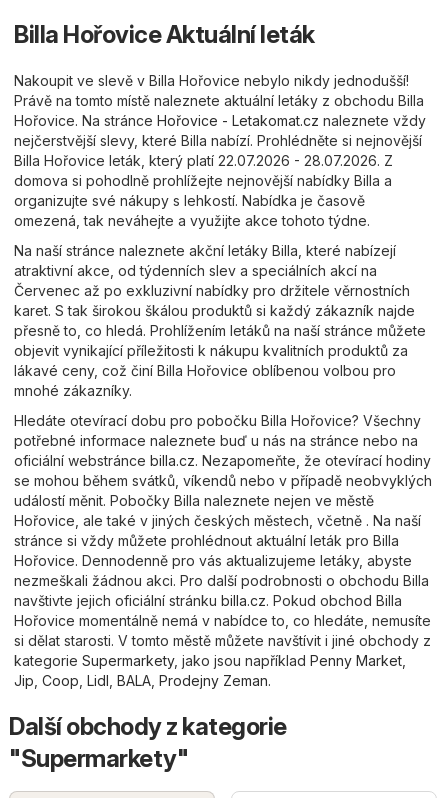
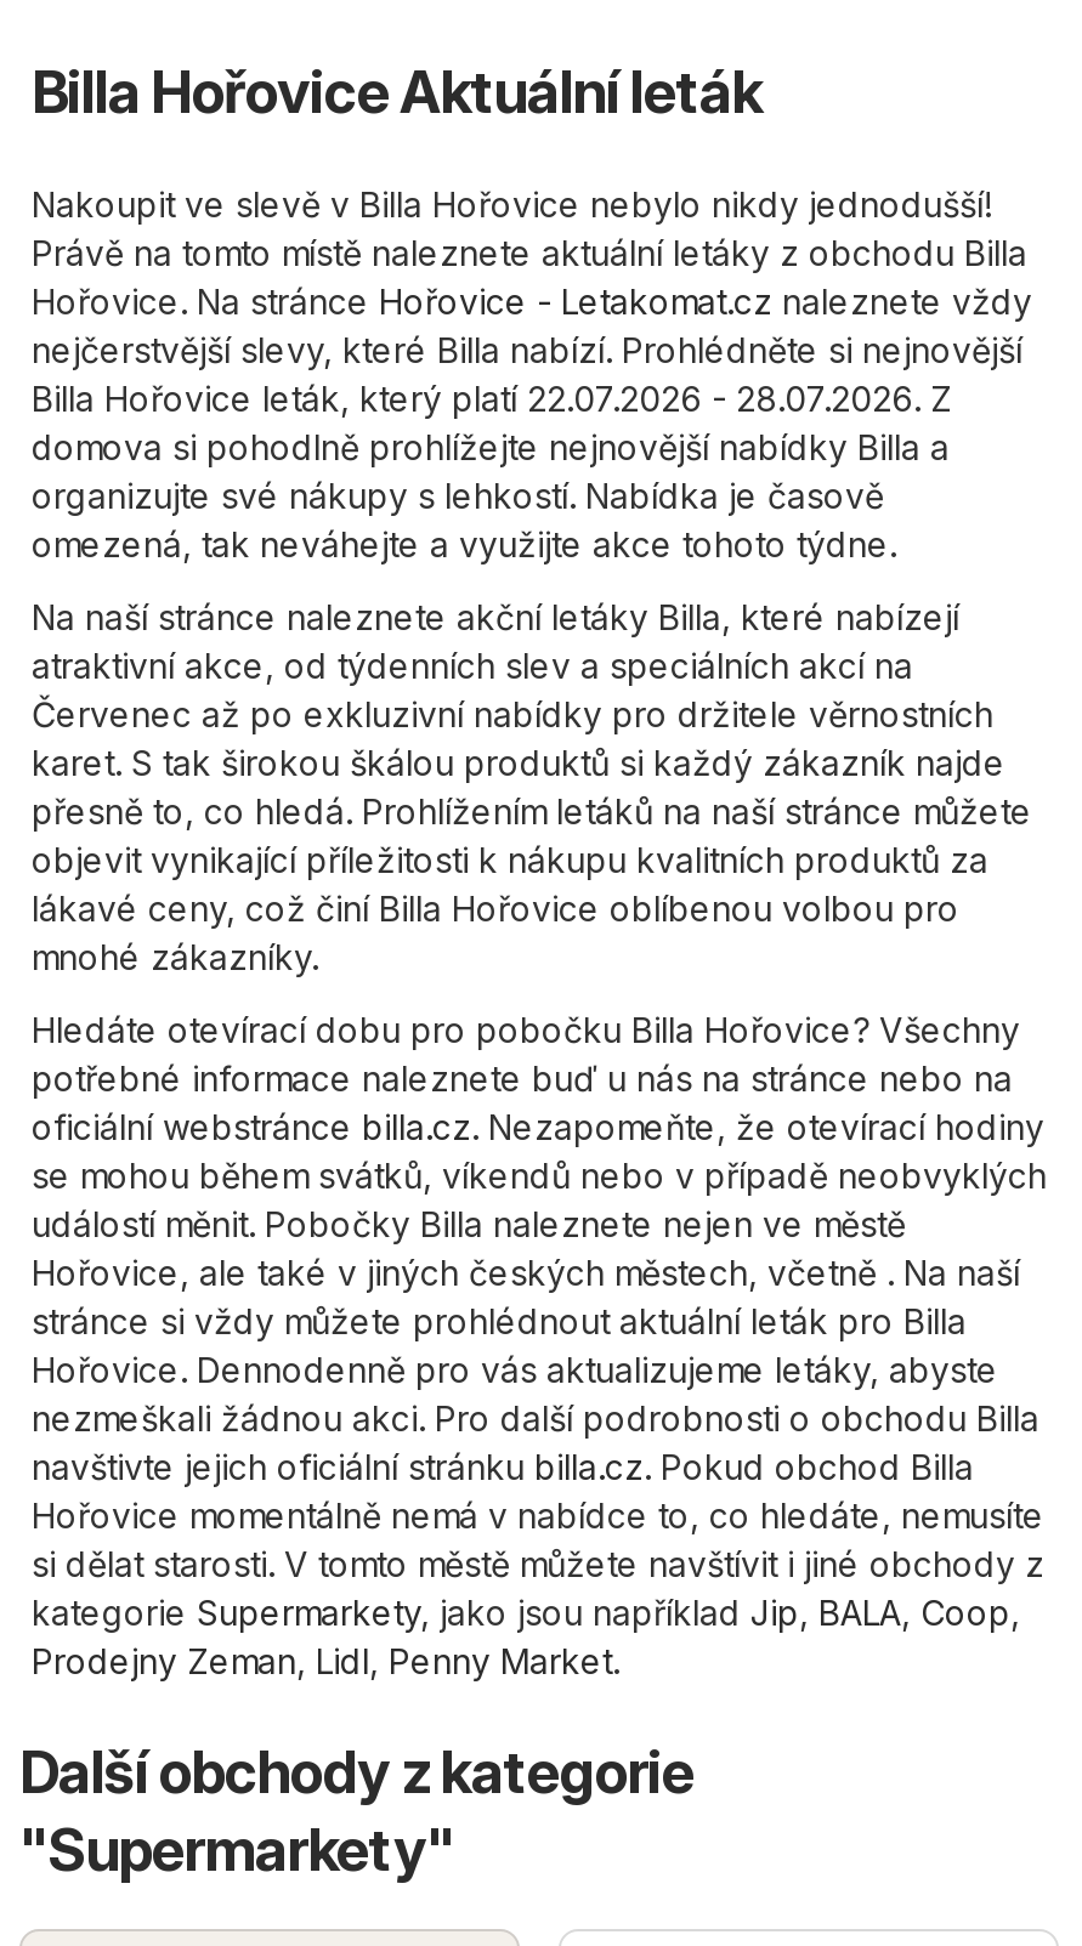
- kategorie Supermarkety, jako jsou například Penny Market,
- Jip, Coop, Lidl, BALA, Prodejny Zeman.
+ kategorie Supermarkety, jako jsou například Jip, BALA, Coop,
+ Prodejny Zeman, Lidl, Penny Market.
